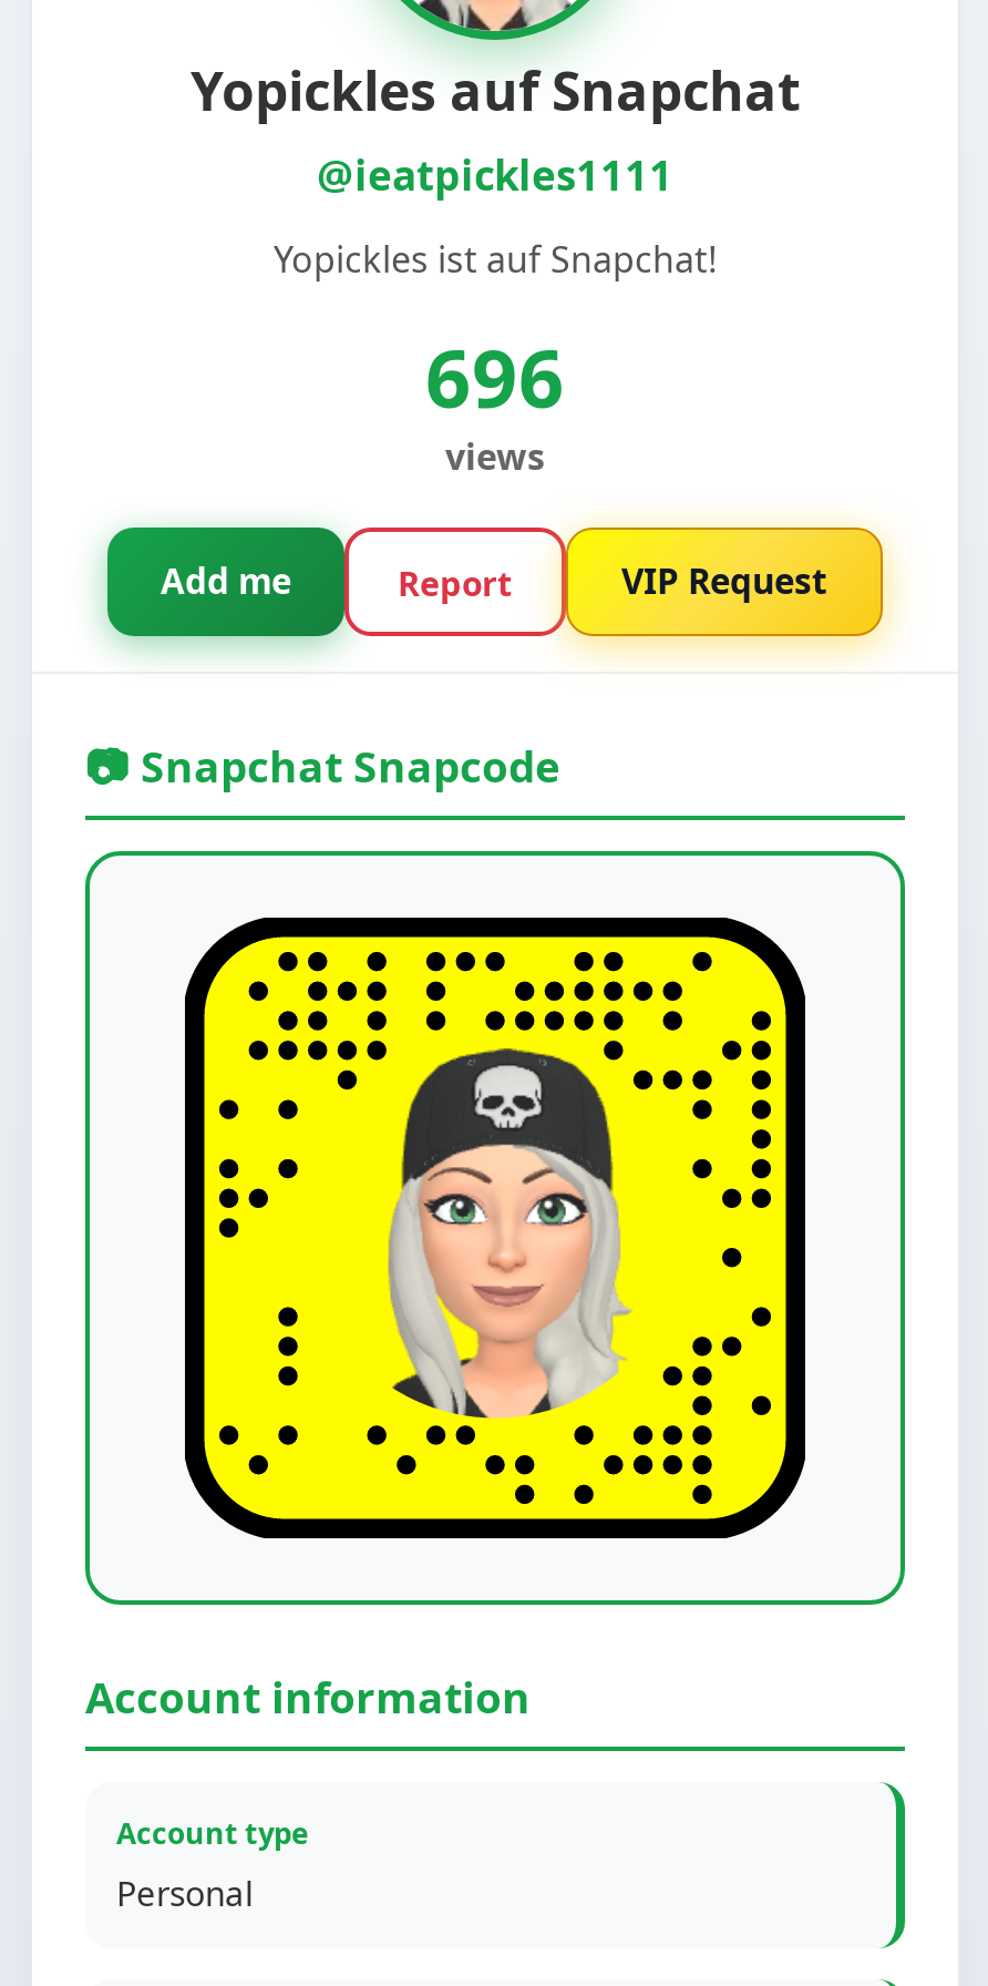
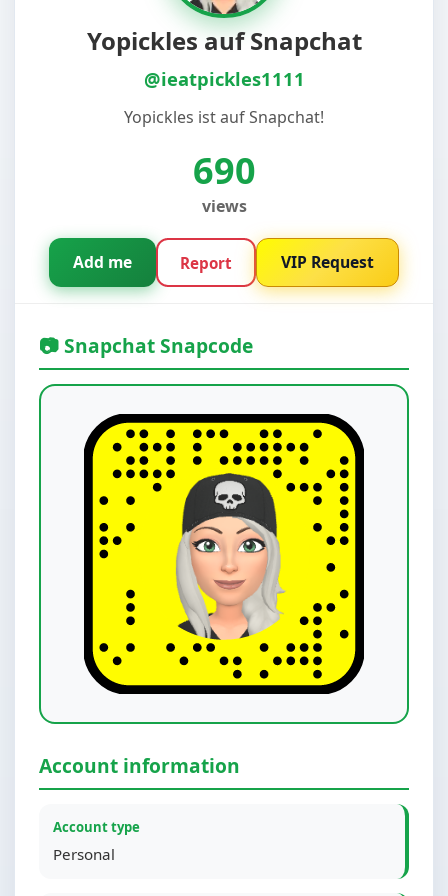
- 696
+ 690
